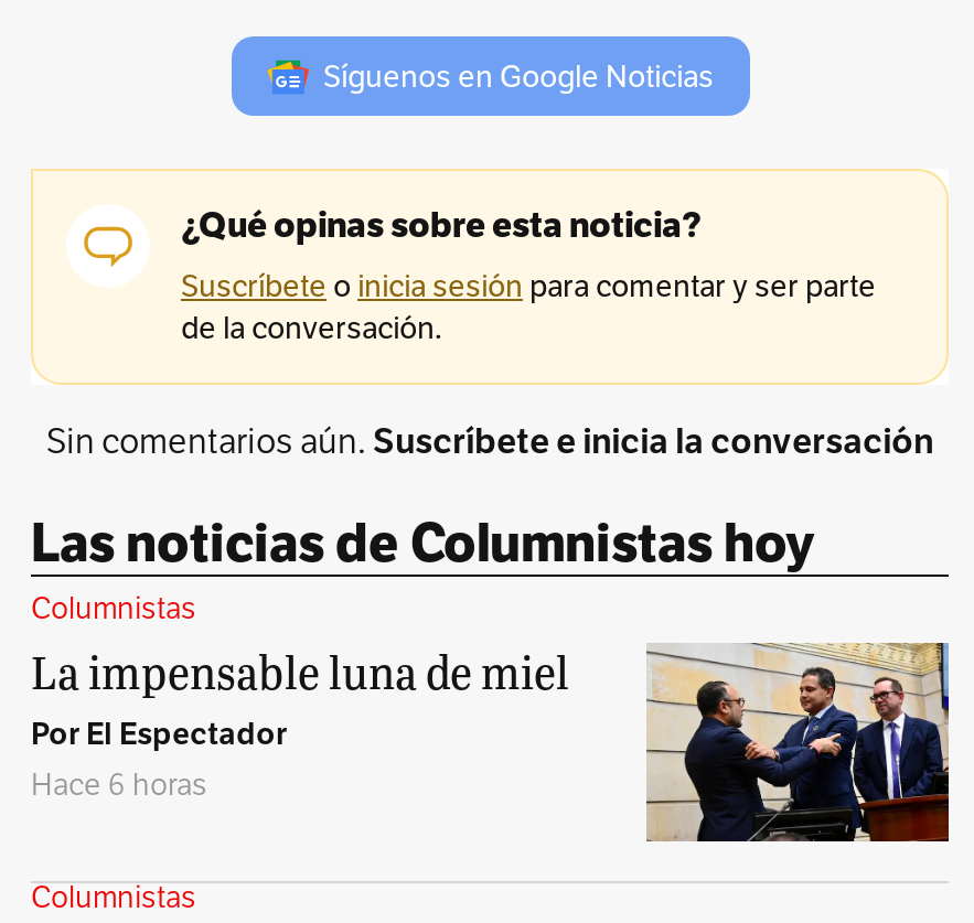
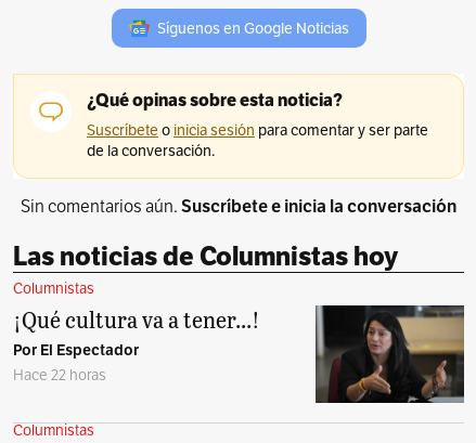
- La impensable luna de miel
+ ¡Qué cultura va a tener...!

- [image]
+ [image]

- Hace 6 horas
+ Hace 22 horas
